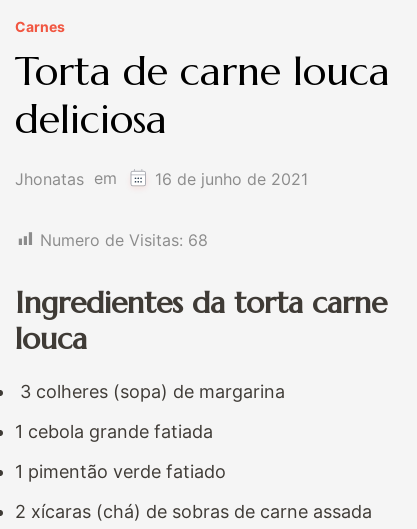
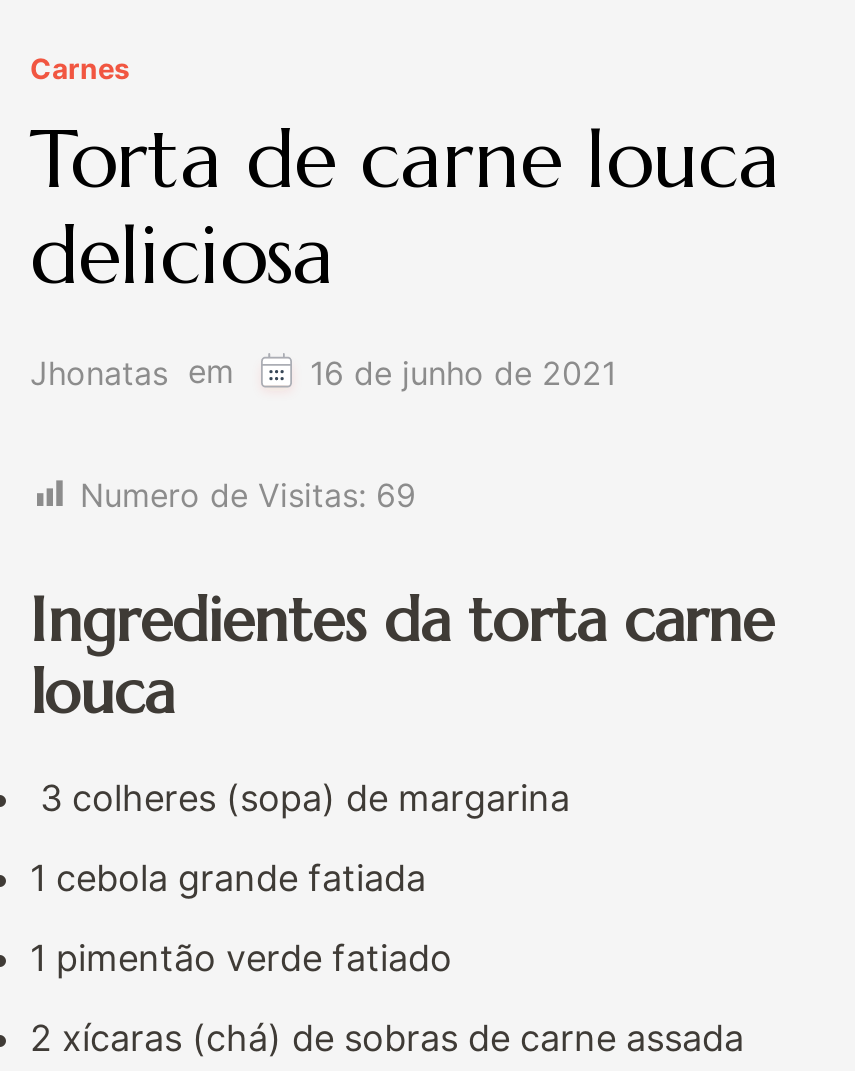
- Numero de Visitas: 68
+ Numero de Visitas: 69
